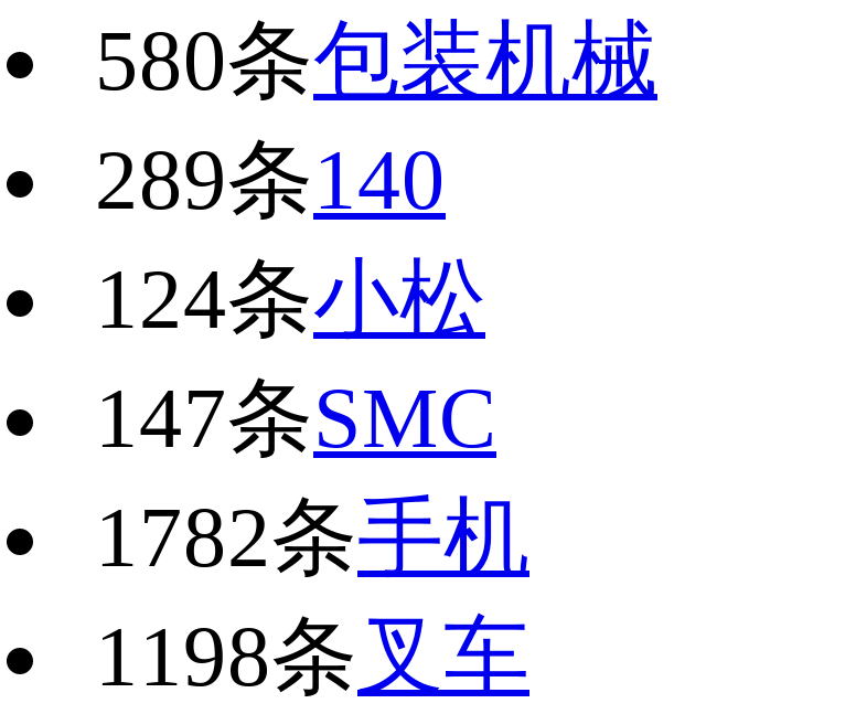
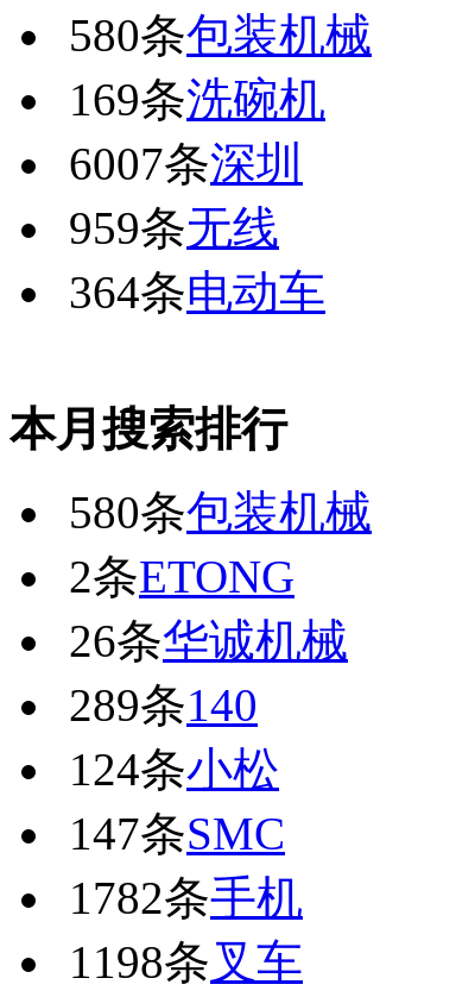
+ 169条洗碗机
+ 6007条深圳
+ 959条无线
+ 364条电动车
+ 本月搜索排行
+ 580条包装机械
+ 2条ETONG
+ 26条华诚机械
